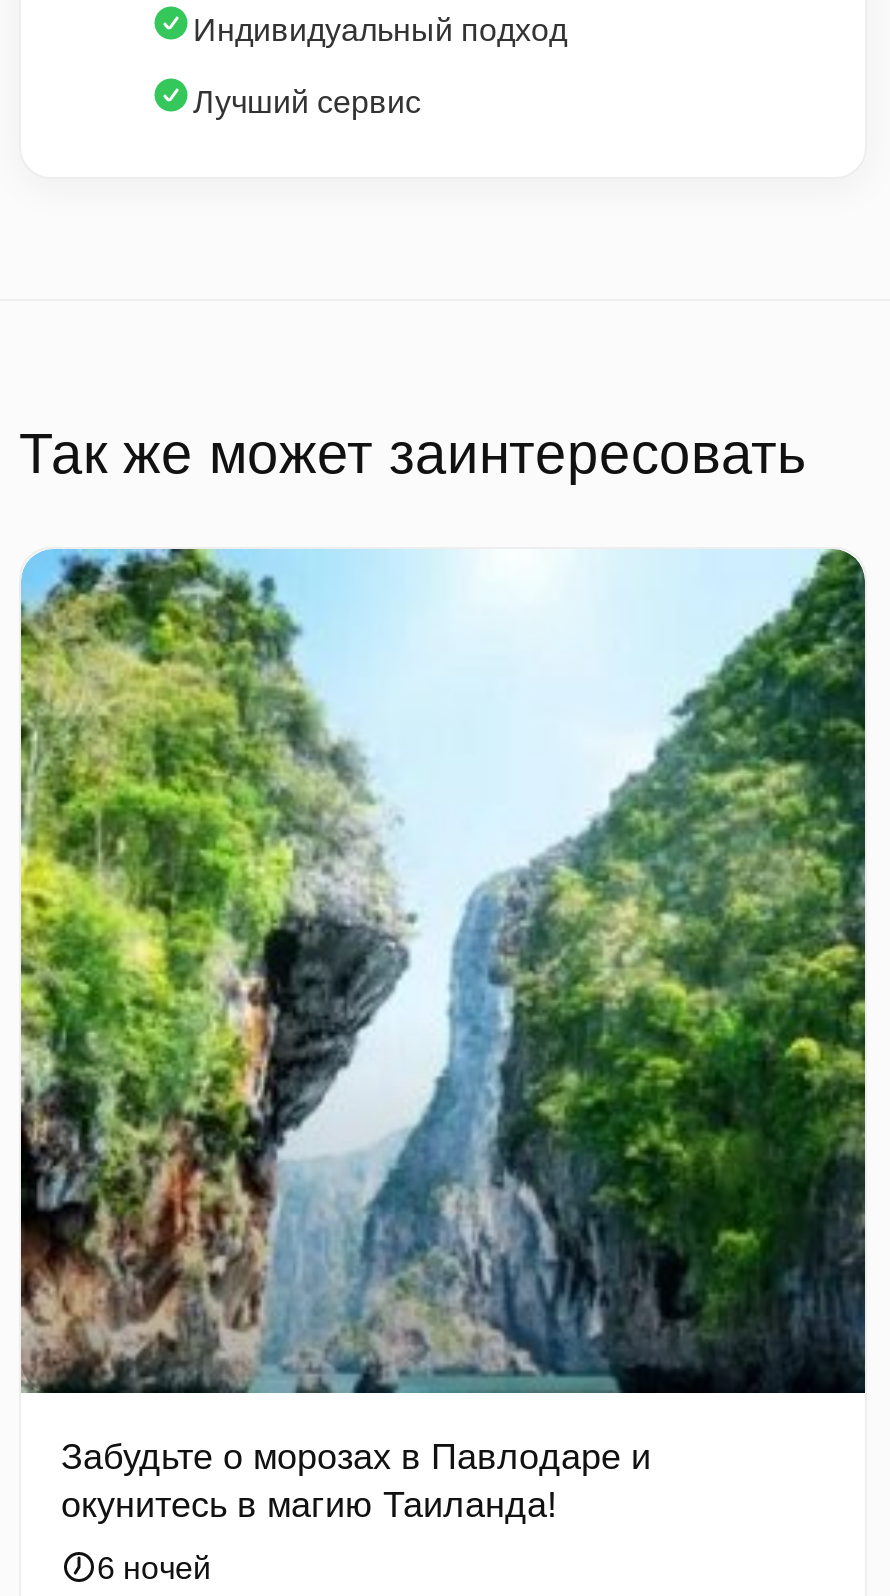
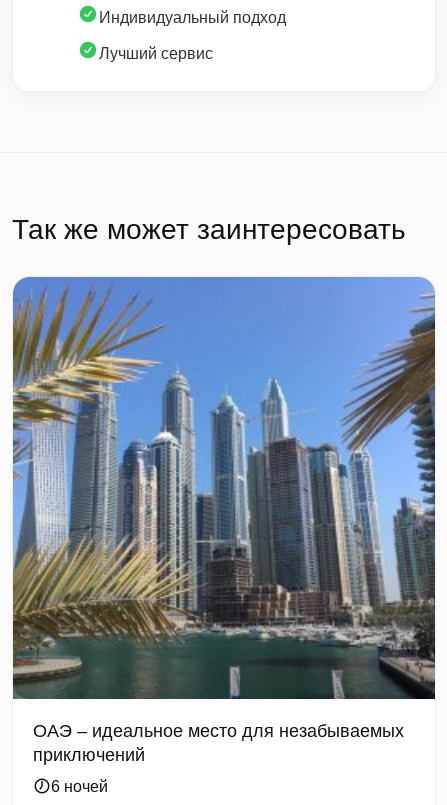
- [image]
- Забудьте о морозах в Павлодаре и
- окунитесь в магию Таиланда!
+ [image]
+ ОАЭ – идеальное место для незабываемых
+ приключений
